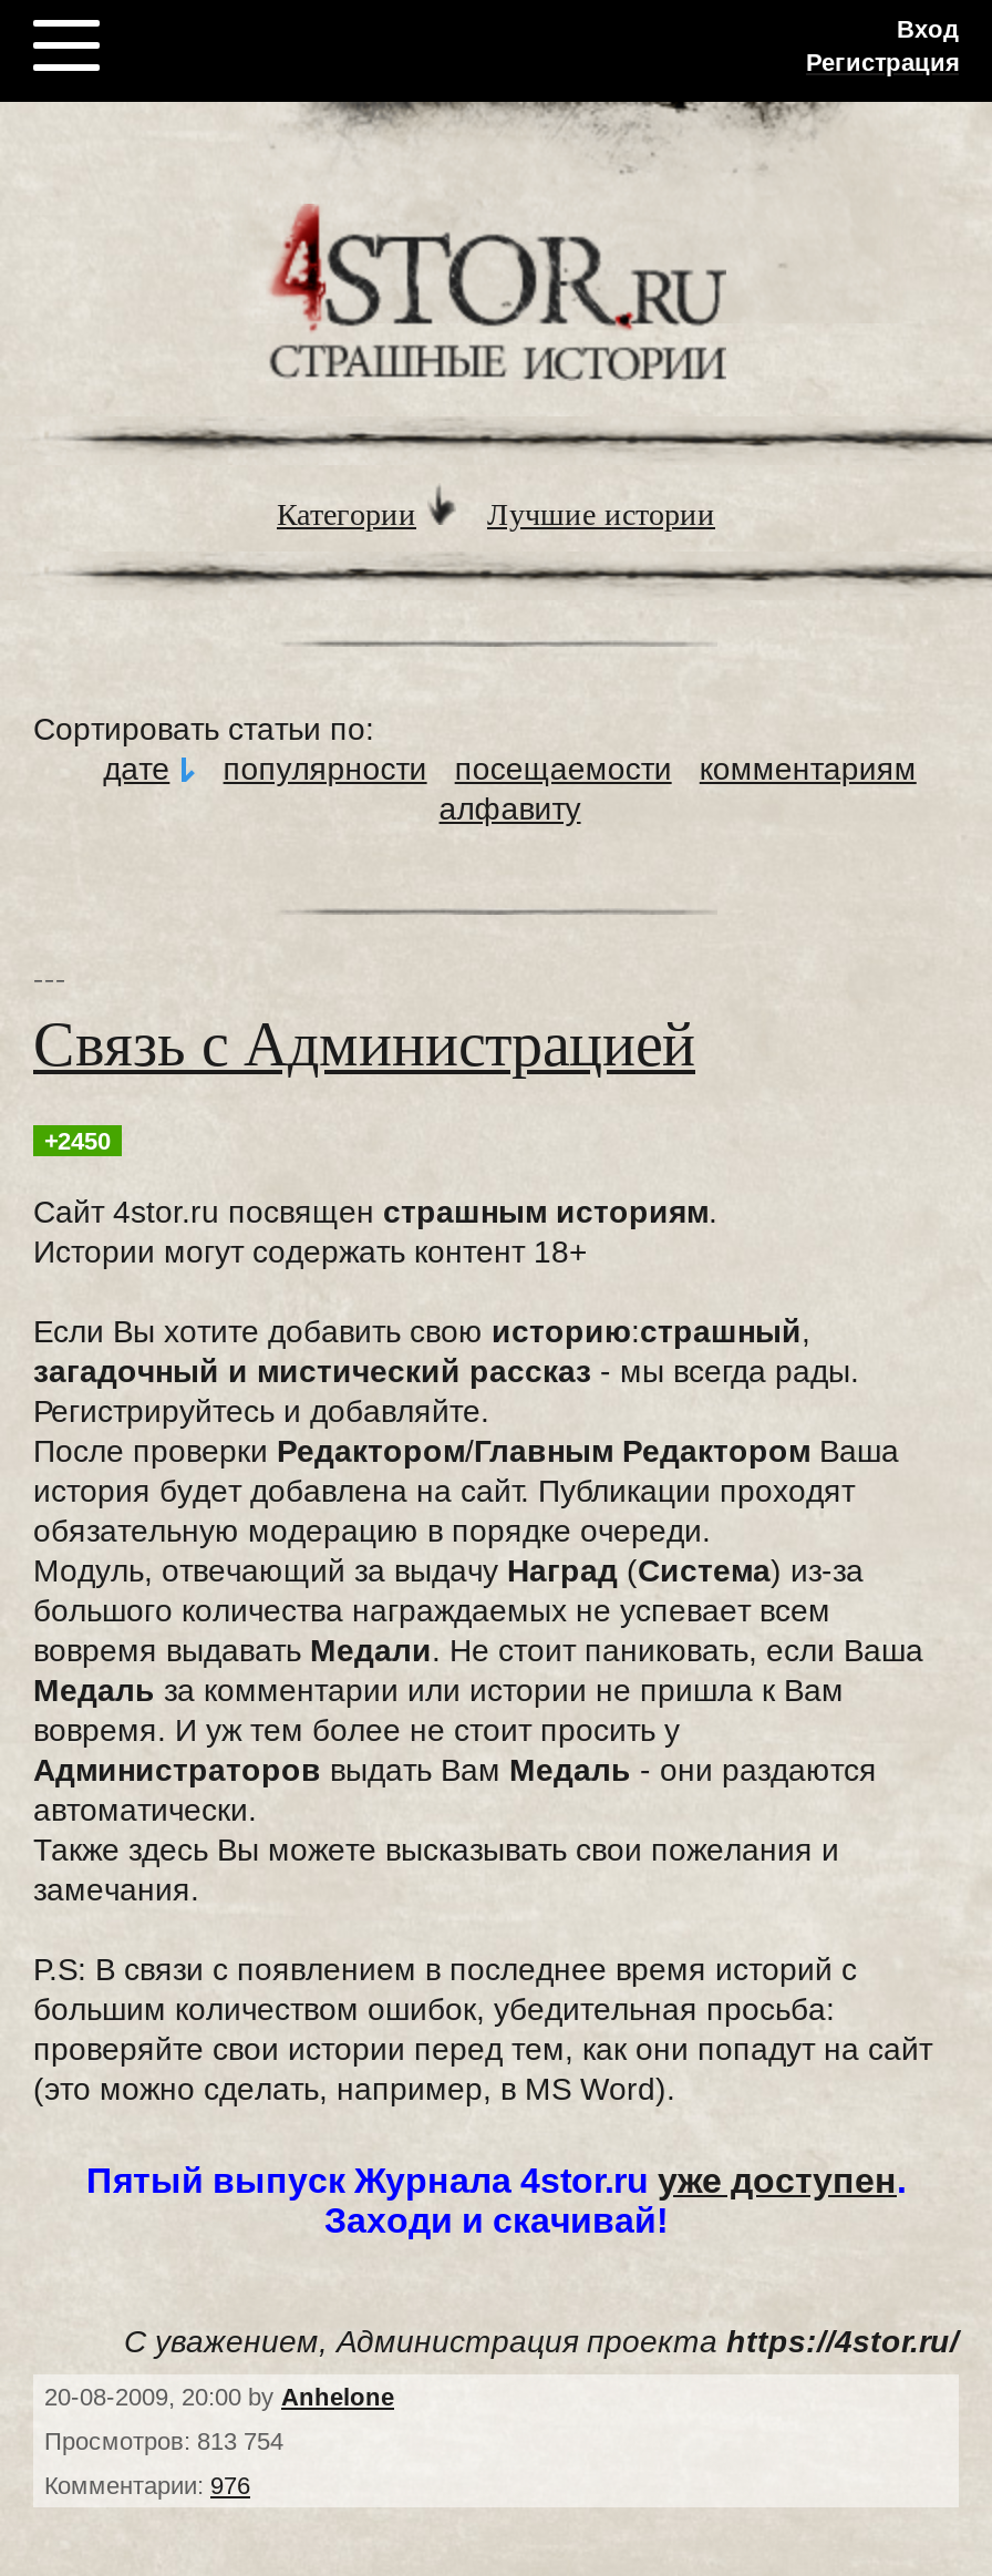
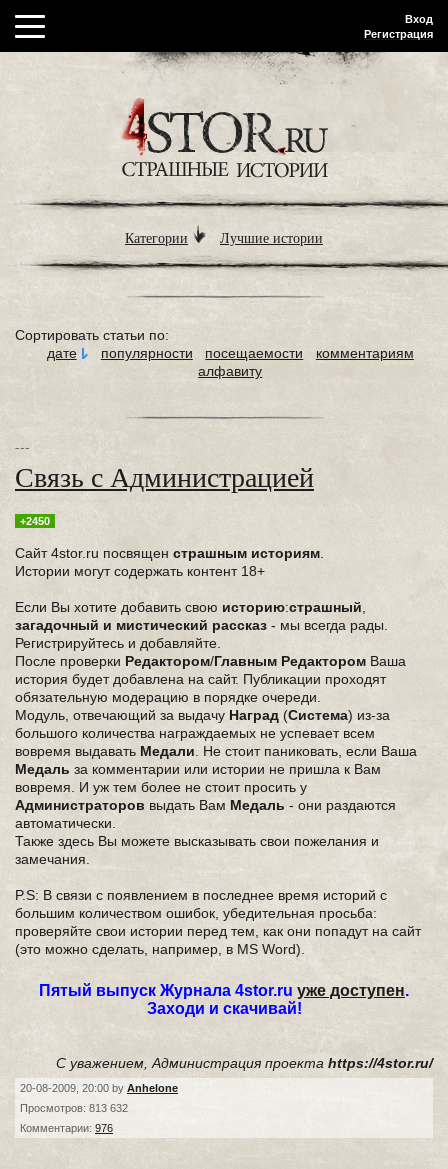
- Просмотров: 813 754
+ Просмотров: 813 632
